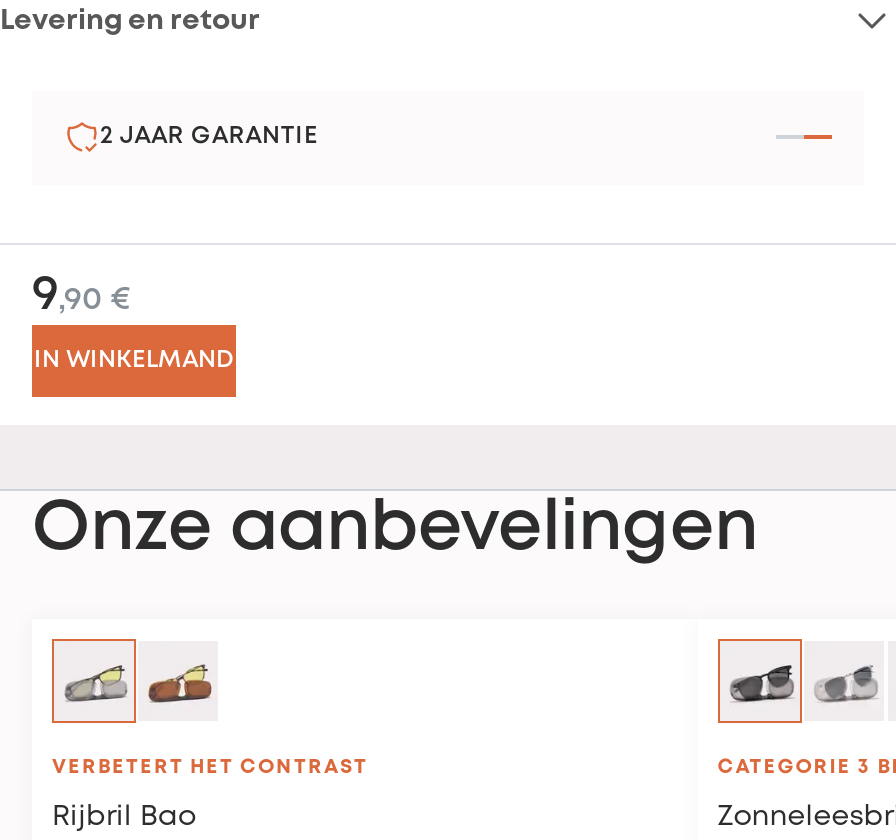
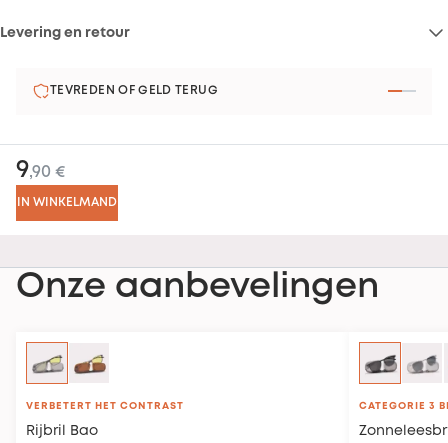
- 2 JAAR GARANTIE
+ TEVREDEN OF GELD TERUG
